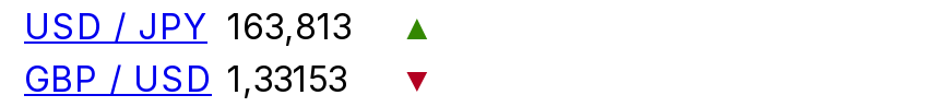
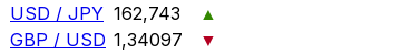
- USD / JPY 163,813
+ USD / JPY 162,743

- GBP / USD 1,33153
+ GBP / USD 1,34097
